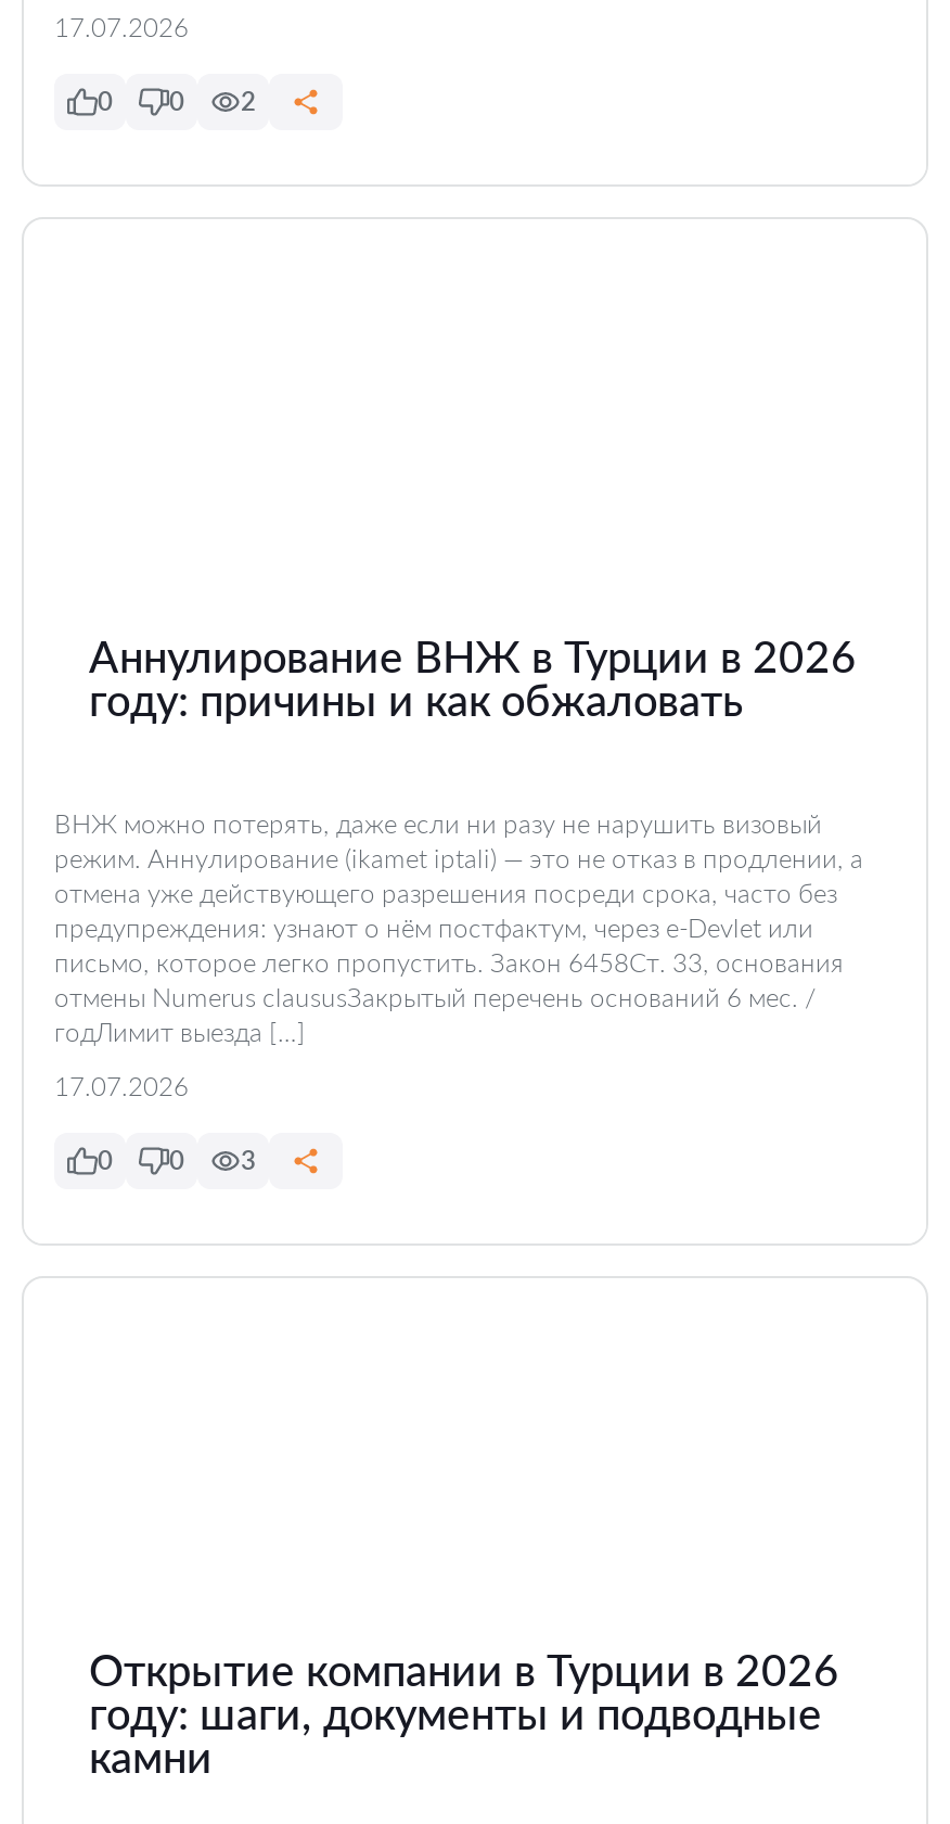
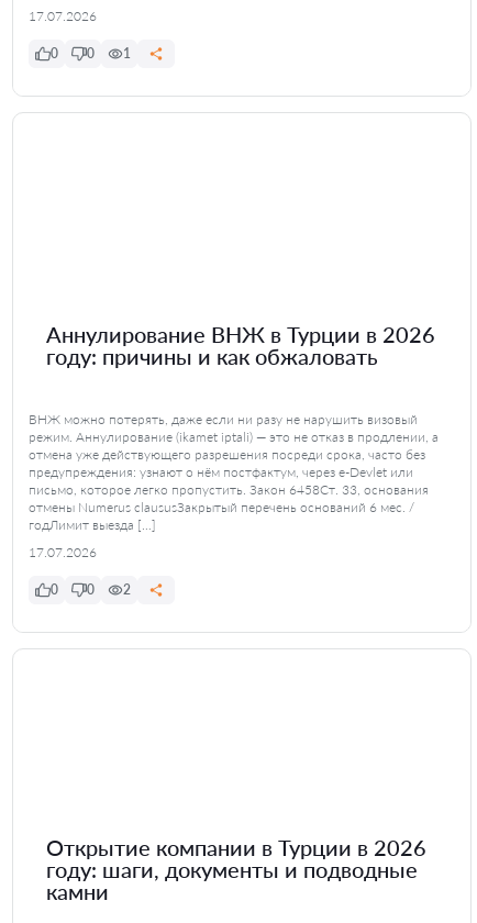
- 2
+ 1

- 3
+ 2
